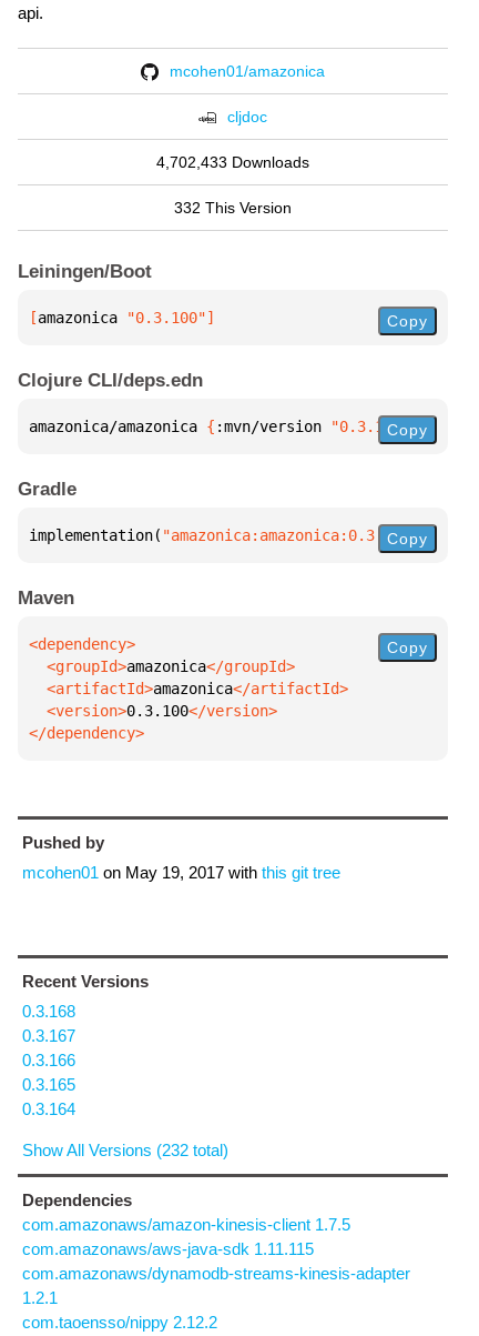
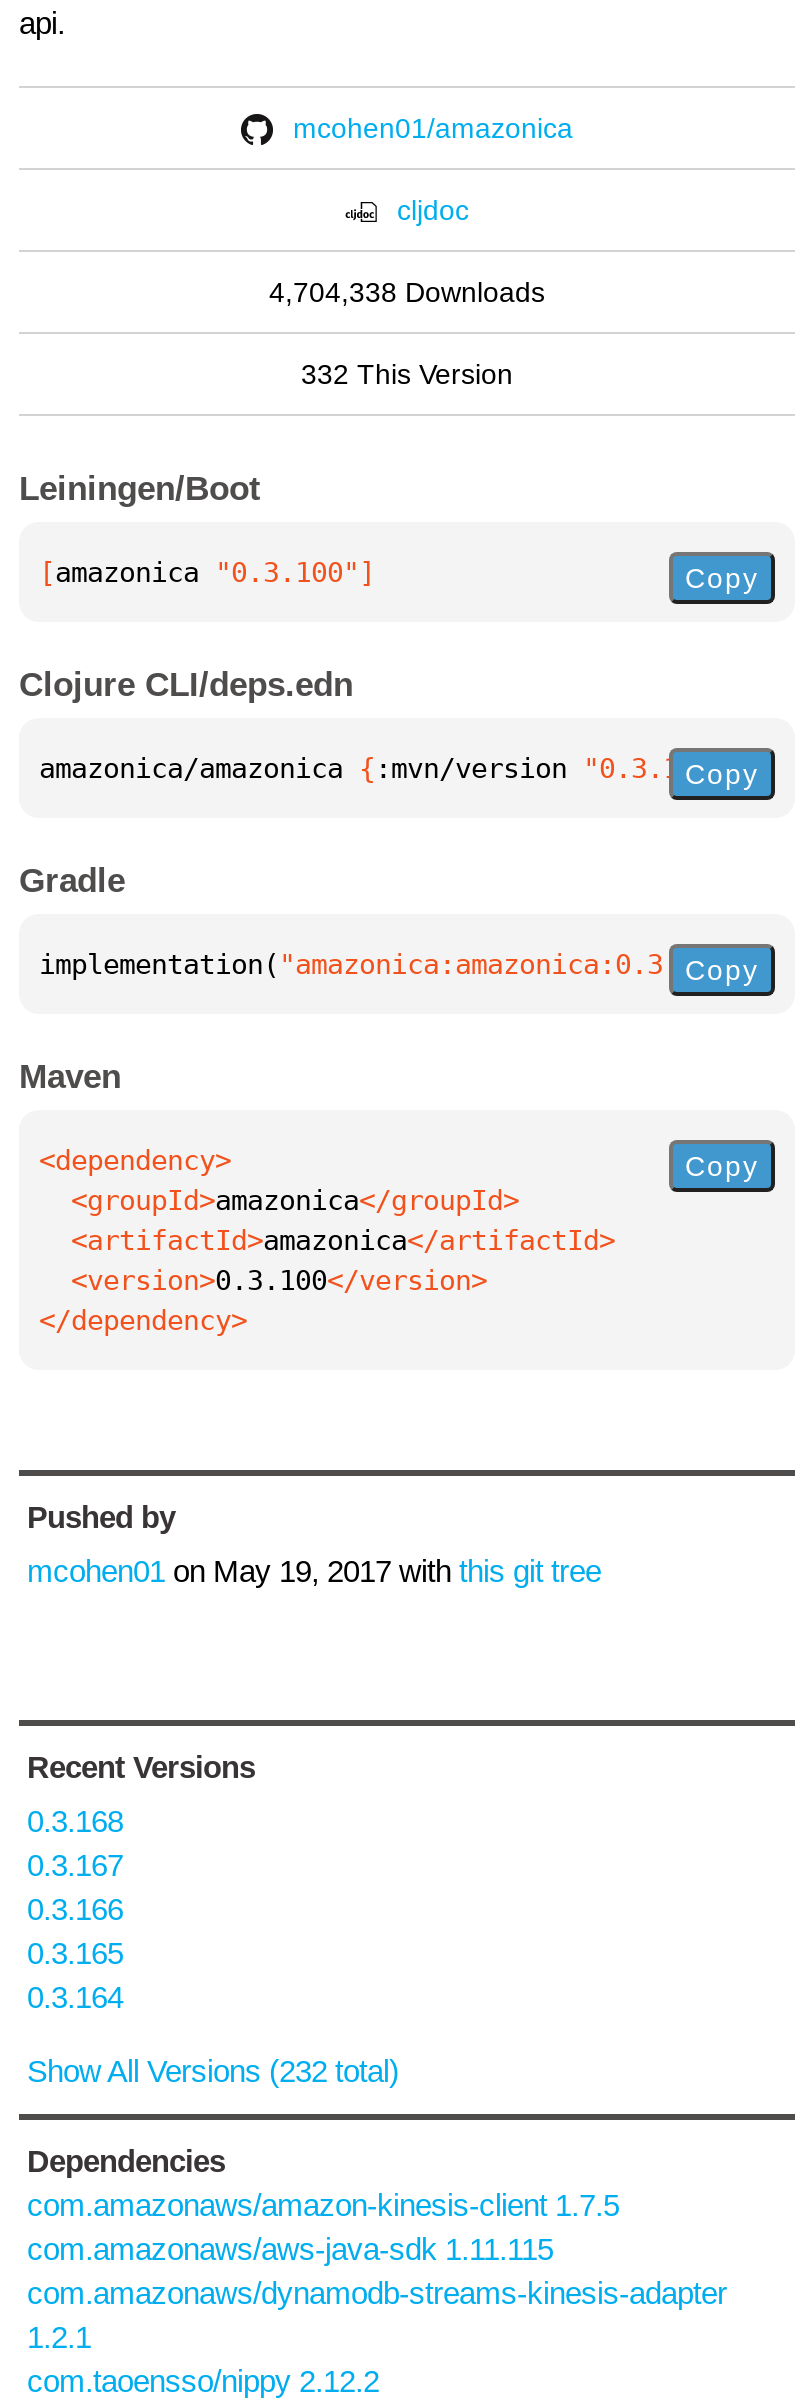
- 4,702,433 Downloads
+ 4,704,338 Downloads
